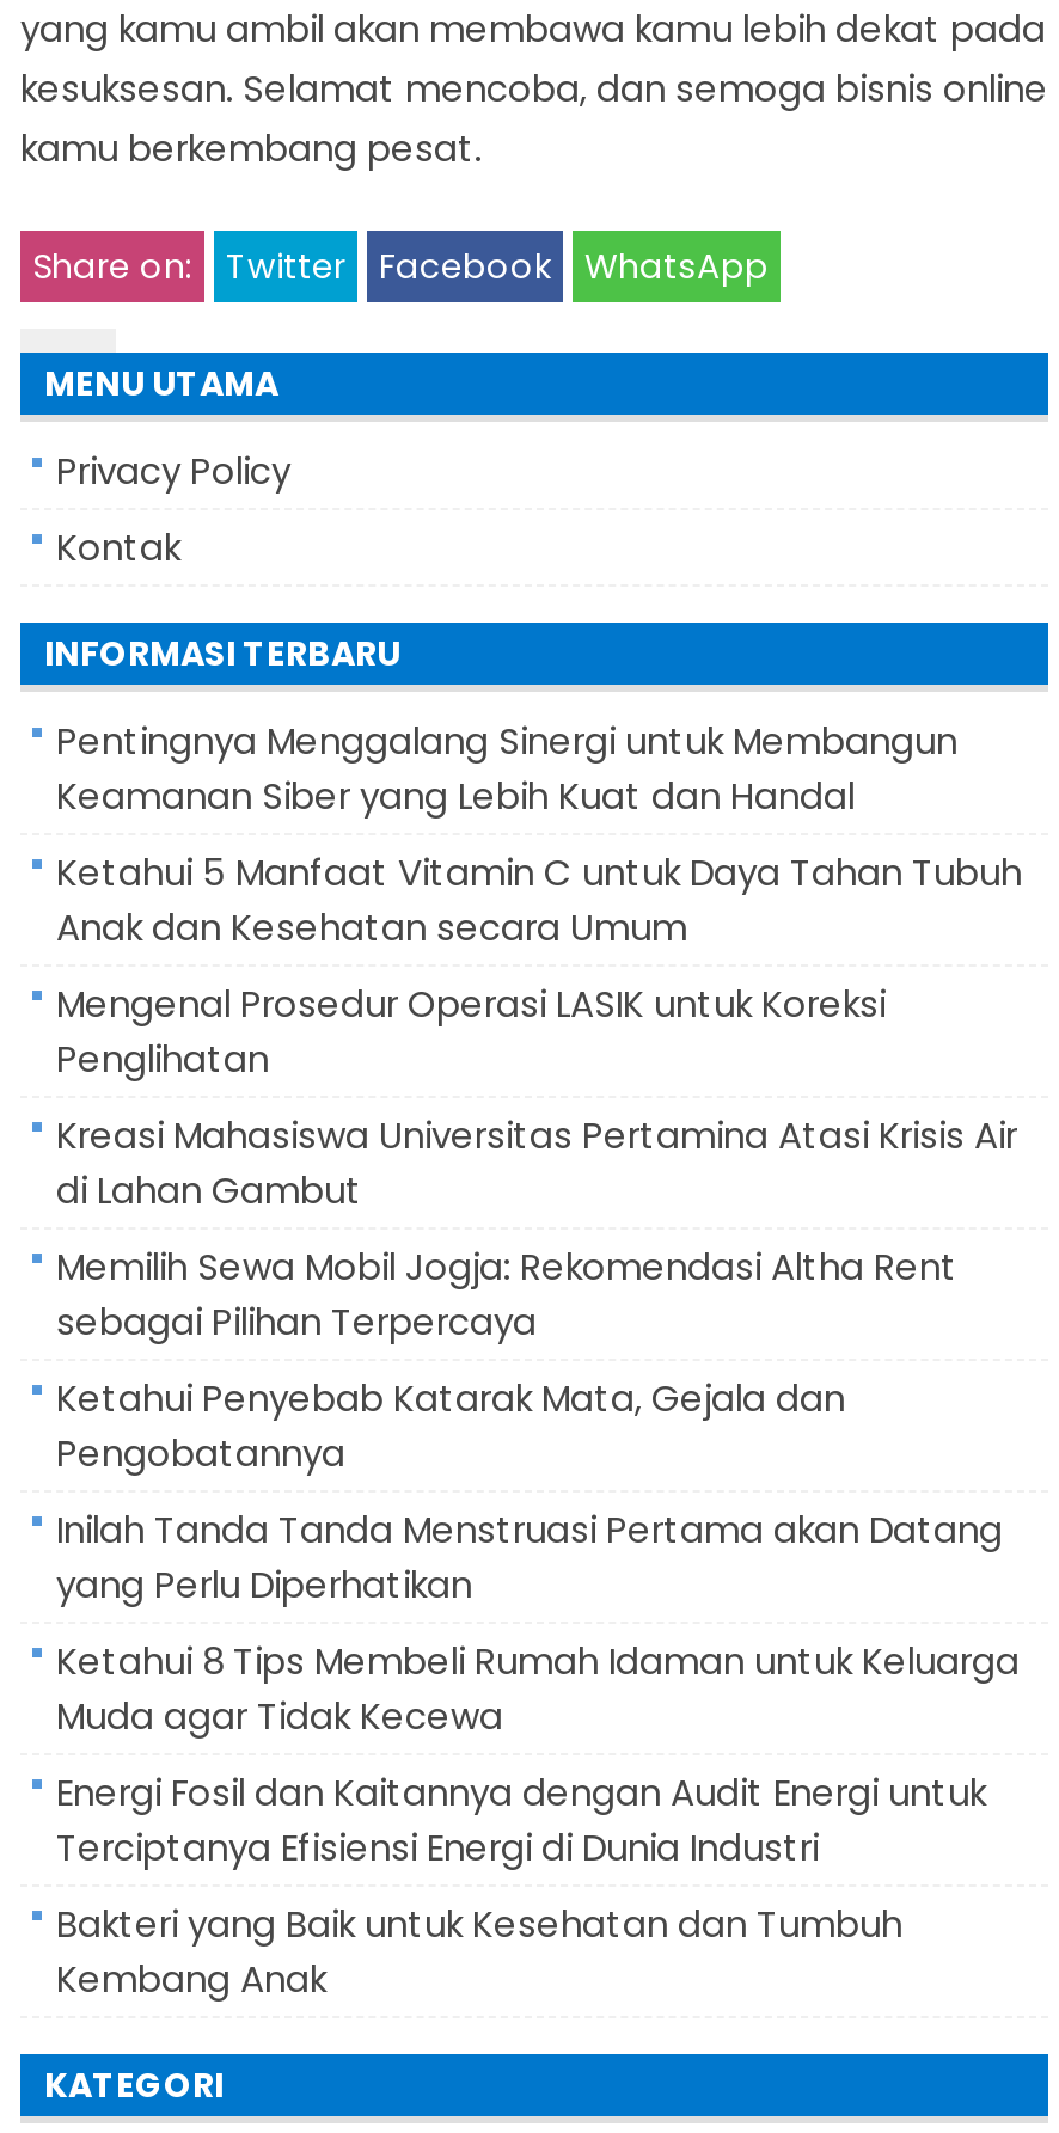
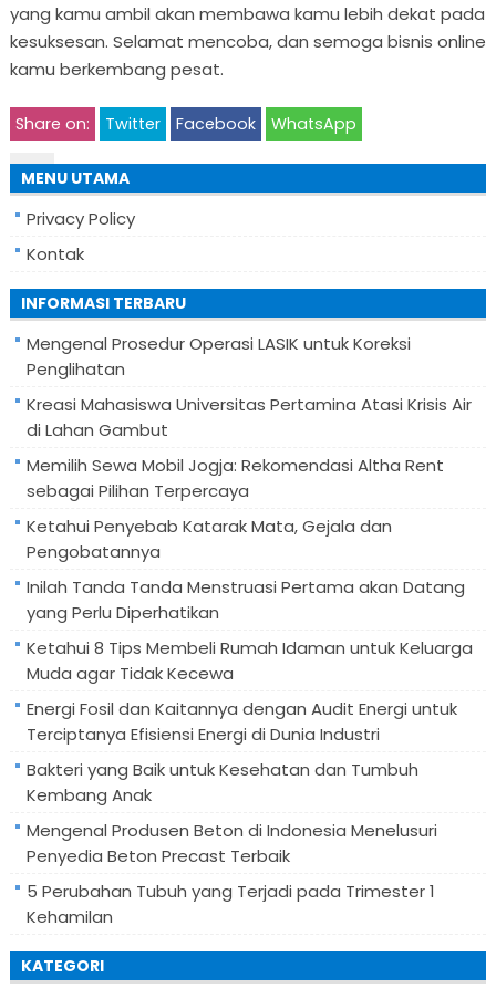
- Pentingnya Menggalang Sinergi untuk Membangun
- Keamanan Siber yang Lebih Kuat dan Handal
- Ketahui 5 Manfaat Vitamin C untuk Daya Tahan Tubuh
- Anak dan Kesehatan secara Umum

moved up: Mengenal Prosedur Operasi LASIK untuk Koreksi | Penglihatan | Kreasi Mahasiswa Universitas Pertamina Atasi Krisis Air | ... | Bakteri yang Baik untuk Kesehatan dan Tumbuh | Kembang Anak

+ Mengenal Produsen Beton di Indonesia Menelusuri
+ Penyedia Beton Precast Terbaik
+ 5 Perubahan Tubuh yang Terjadi pada Trimester 1
+ Kehamilan
